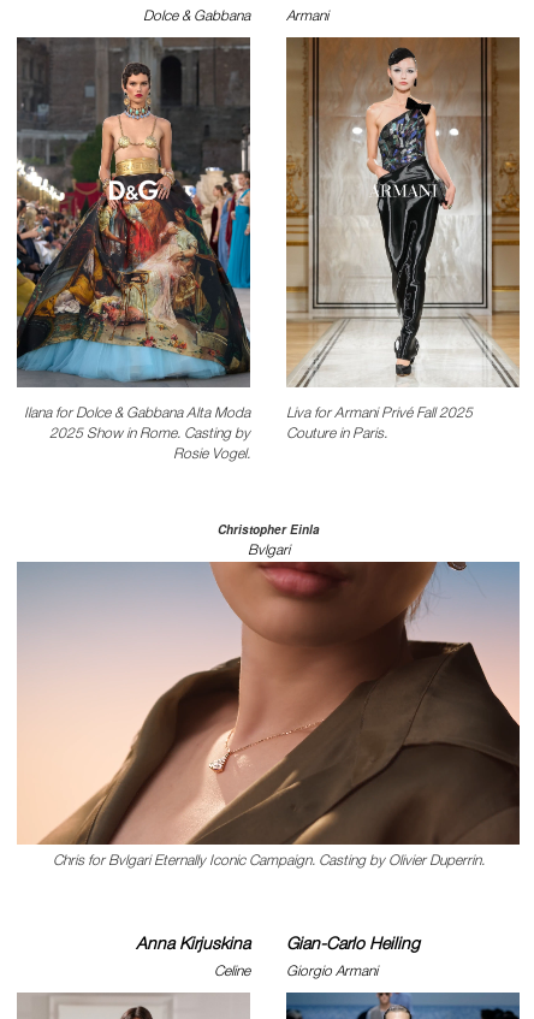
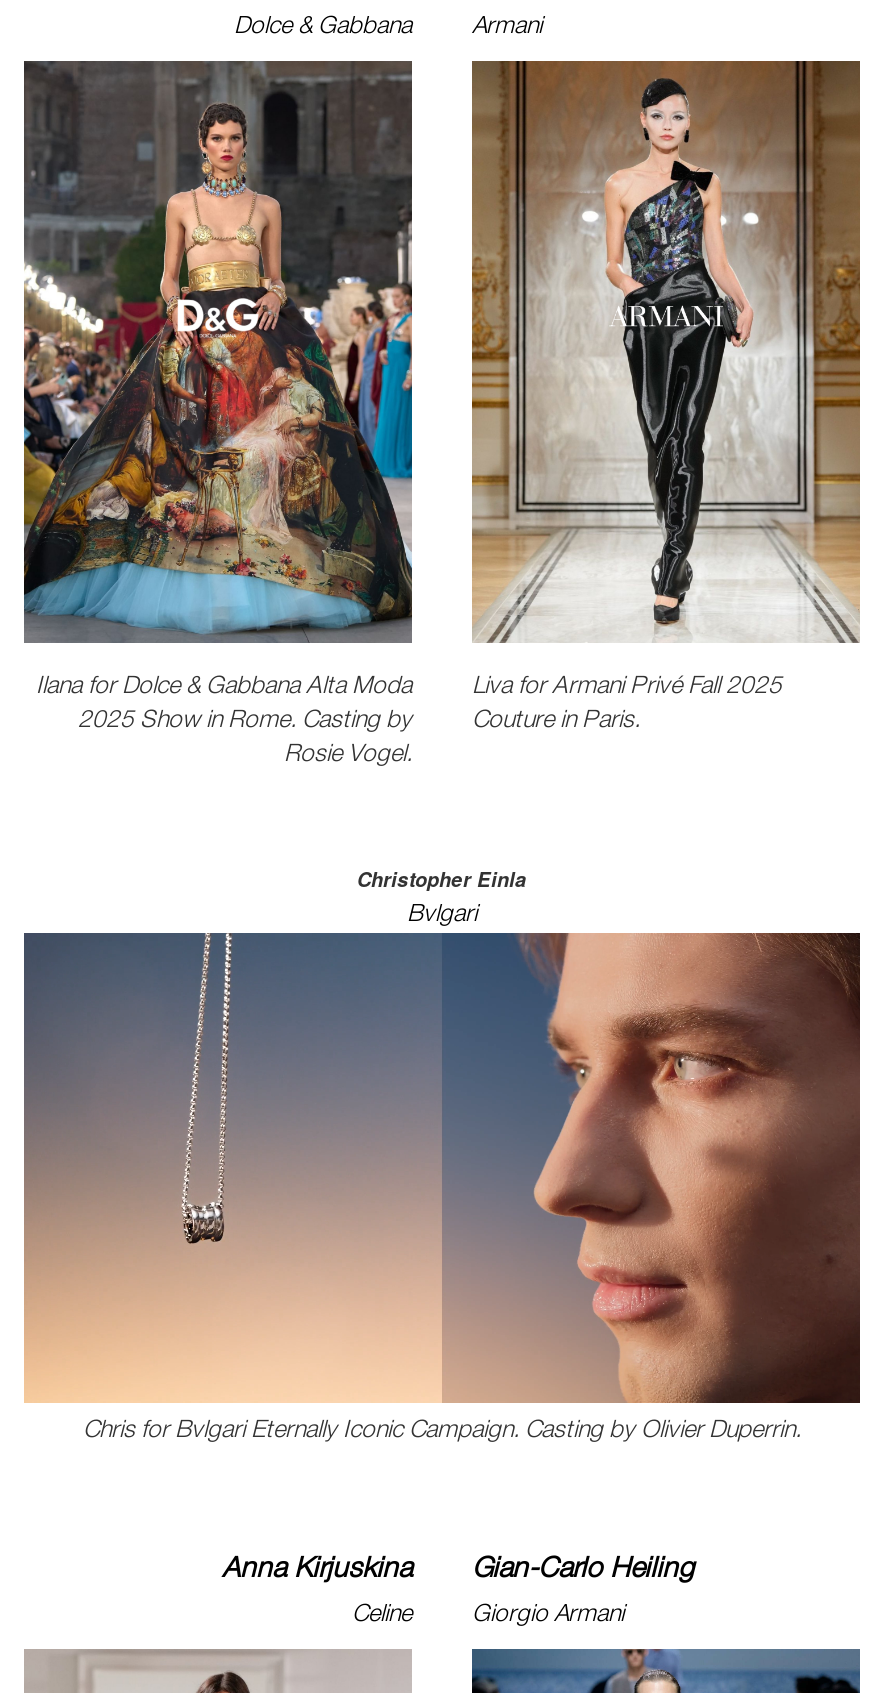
- [image]
+ [image]
